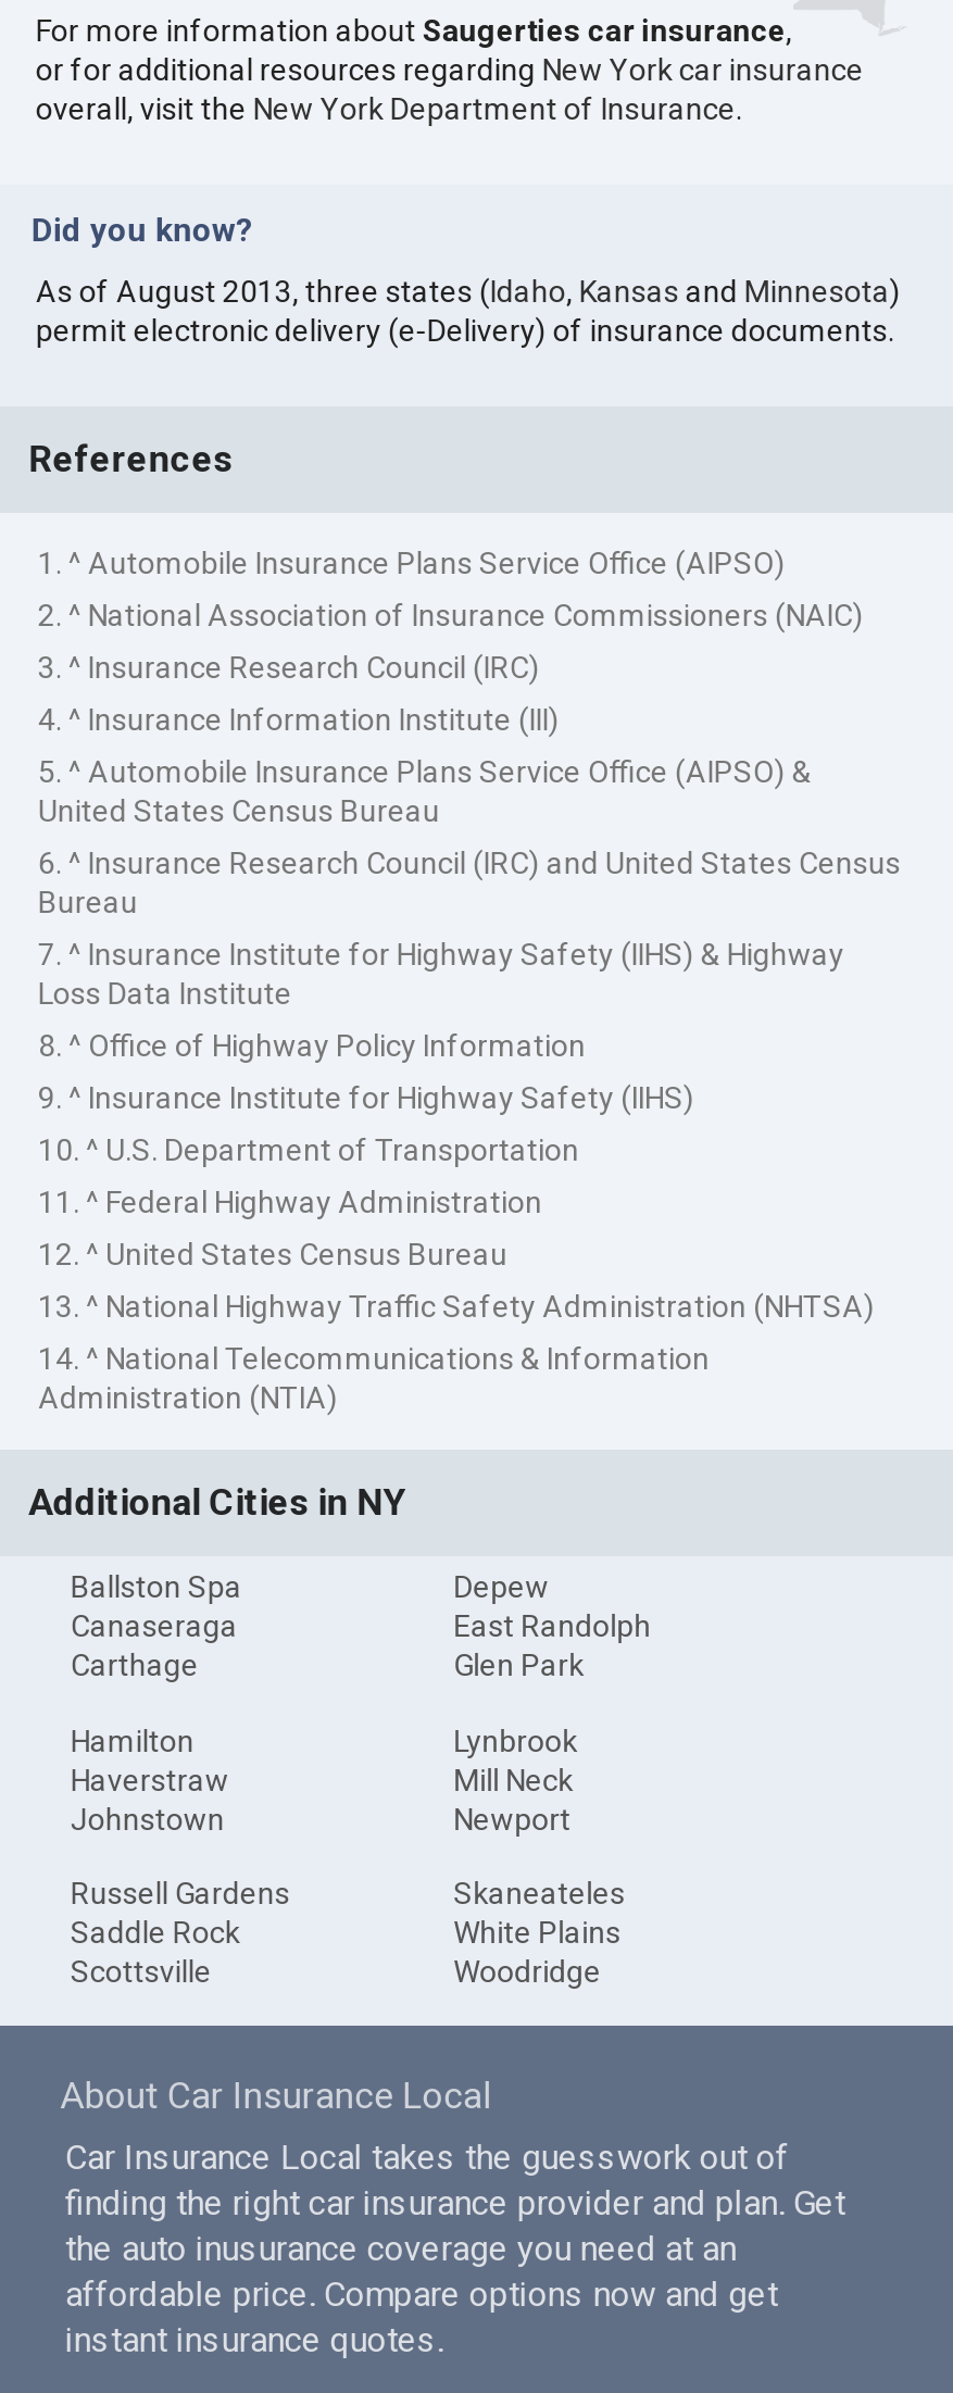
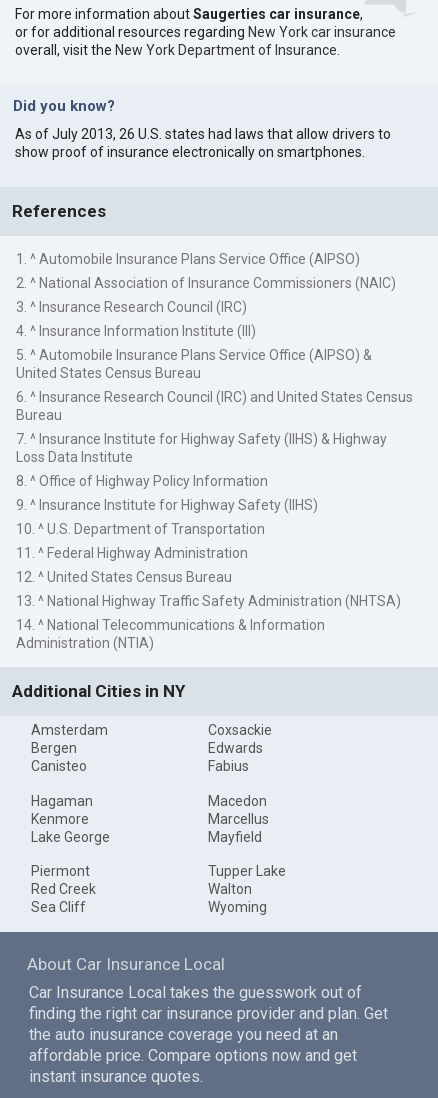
- As of August 2013, three states (Idaho, Kansas and Minnesota)
- permit electronic delivery (e-Delivery) of insurance documents.
+ As of July 2013, 26 U.S. states had laws that allow drivers to
+ show proof of insurance electronically on smartphones.

- Ballston Spa
- Canaseraga
- Carthage
+ Amsterdam
+ Bergen
+ Canisteo

- Depew
- East Randolph
- Glen Park
+ Coxsackie
+ Edwards
+ Fabius

- Hamilton
- Haverstraw
- Johnstown
+ Hagaman
+ Kenmore
+ Lake George

- Lynbrook
- Mill Neck
- Newport
+ Macedon
+ Marcellus
+ Mayfield

- Russell Gardens
- Saddle Rock
- Scottsville
+ Piermont
+ Red Creek
+ Sea Cliff

- Skaneateles
- White Plains
- Woodridge
+ Tupper Lake
+ Walton
+ Wyoming
